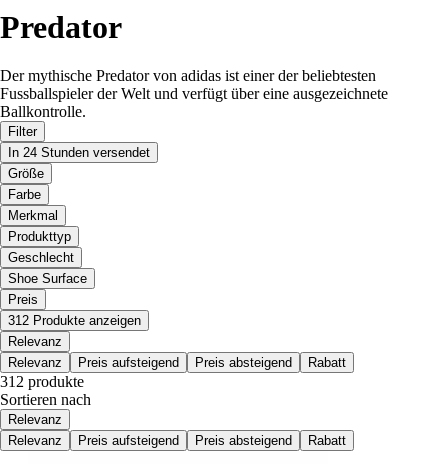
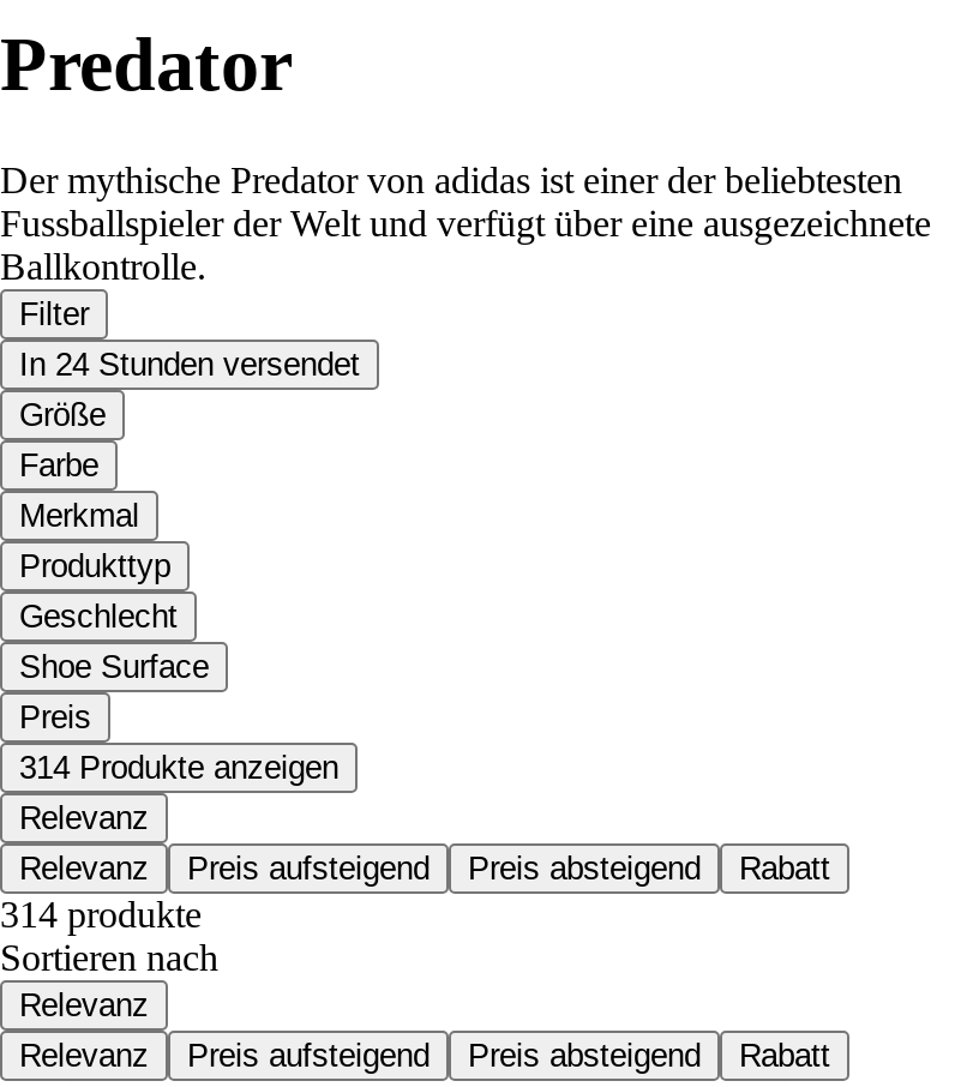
- 312 Produkte anzeigen
+ 314 Produkte anzeigen

- 312 produkte
+ 314 produkte
